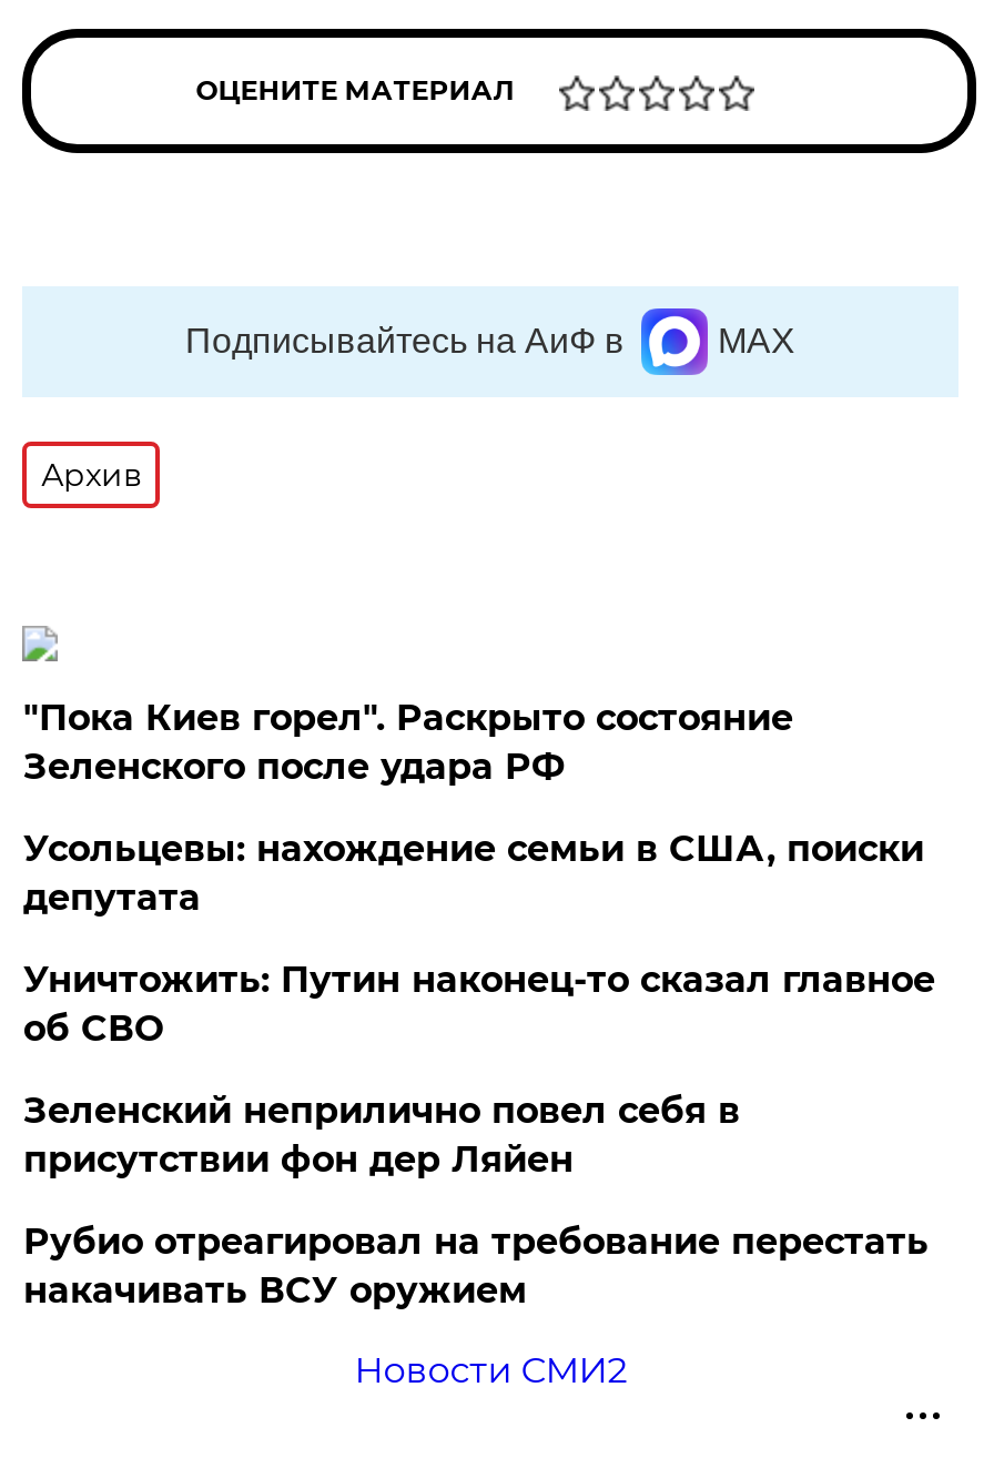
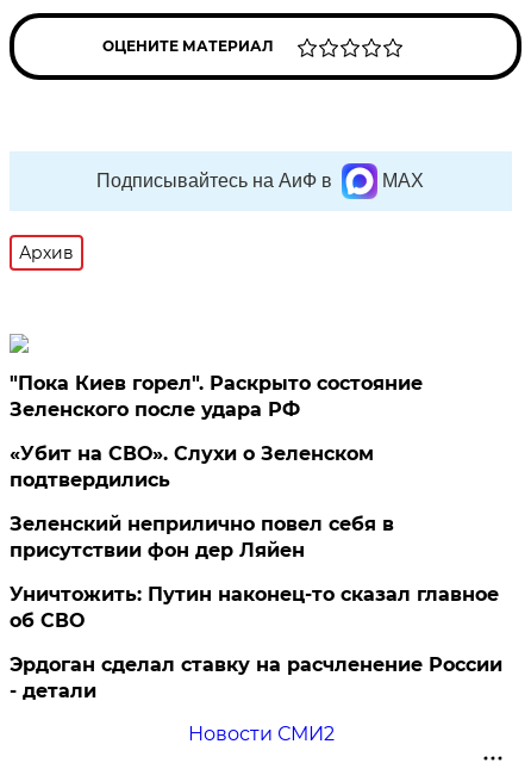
- Усольцевы: нахождение семьи в США, поиски
- депутата
+ «Убит на СВО». Слухи о Зеленском
+ подтвердились

moved down: Уничтожить: Путин наконец-то сказал главное | об СВО

moved up: Зеленский неприлично повел cебя в | присутствии фон дер Ляйен

- Рубио отреагировал на требование перестать
- накачивать ВСУ оружием
+ Эрдоган сделал ставку на расчленение России
+ - детали
